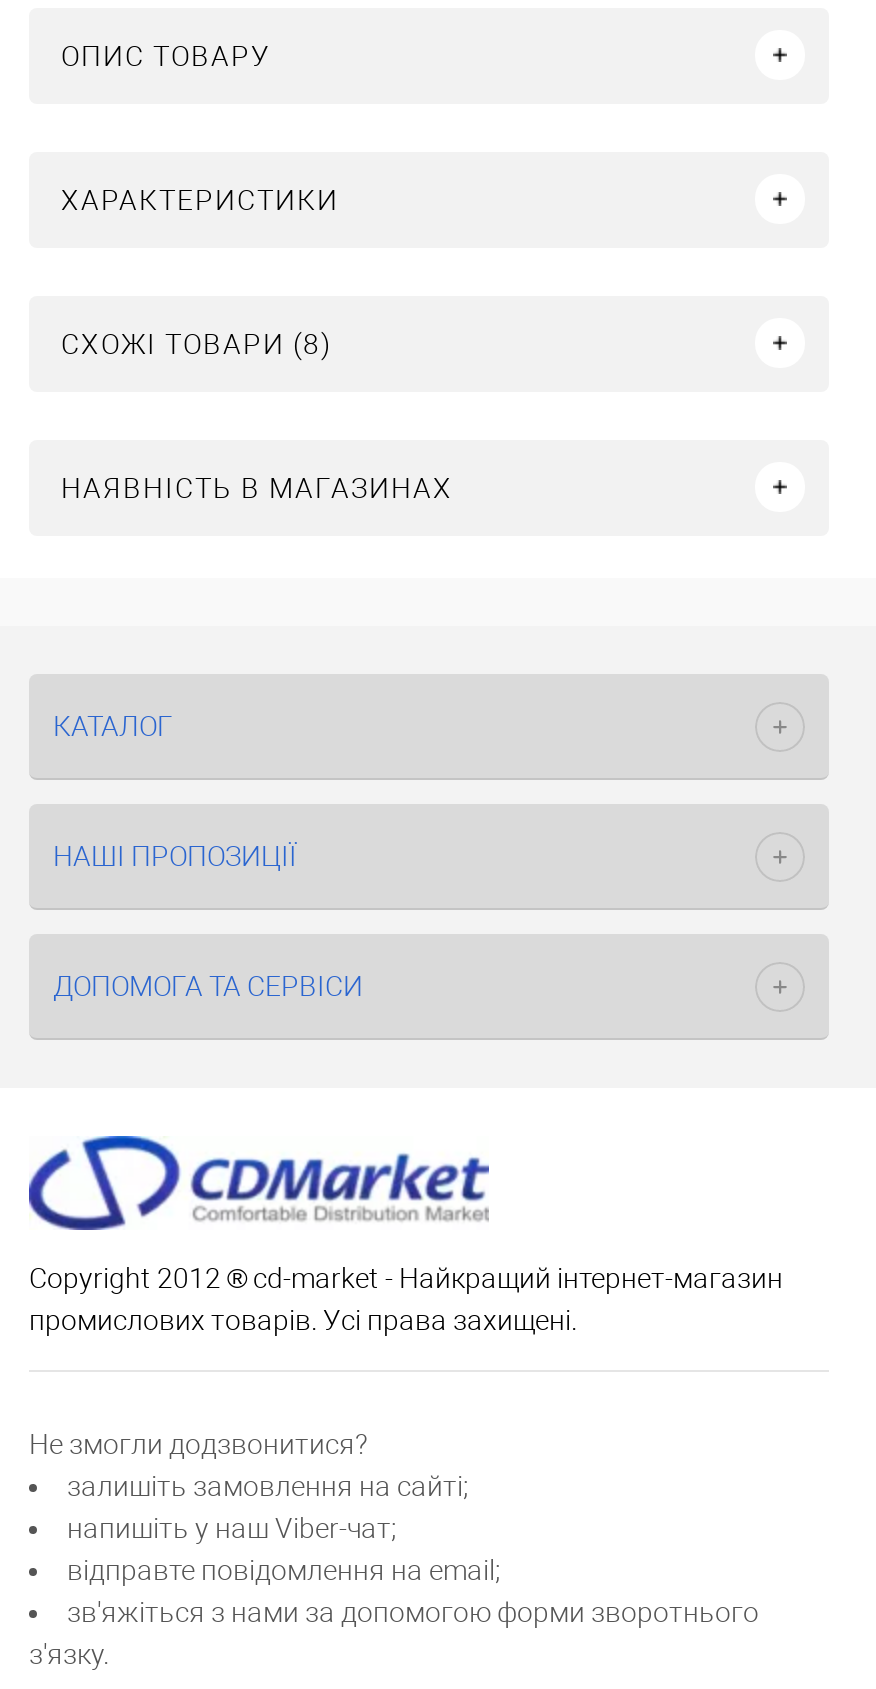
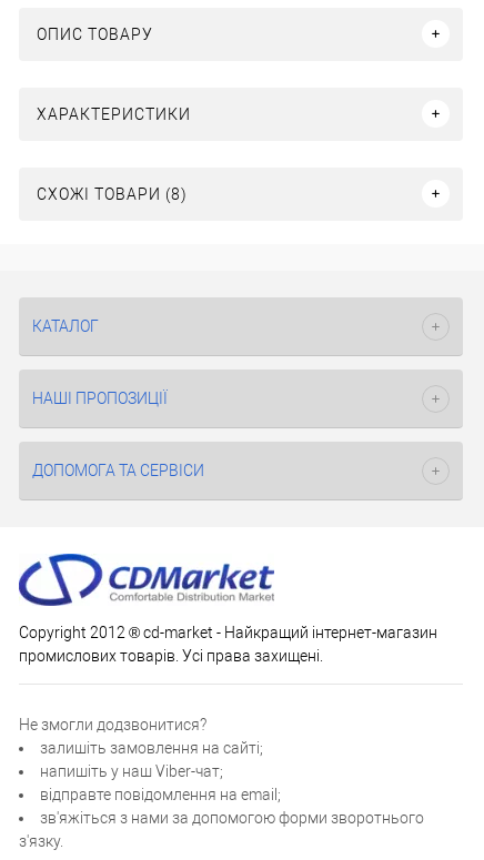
- НАЯВНІСТЬ В МАГАЗИНАХ
